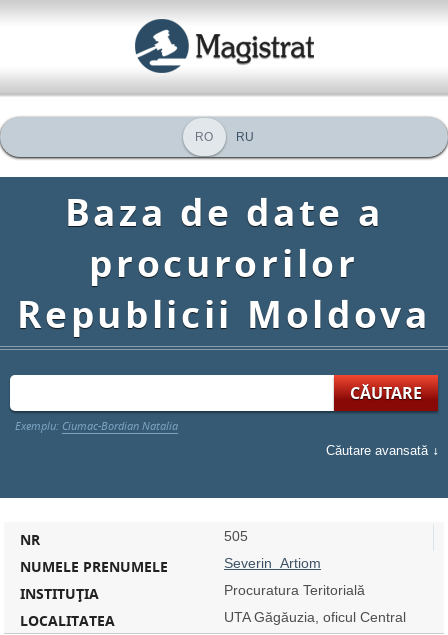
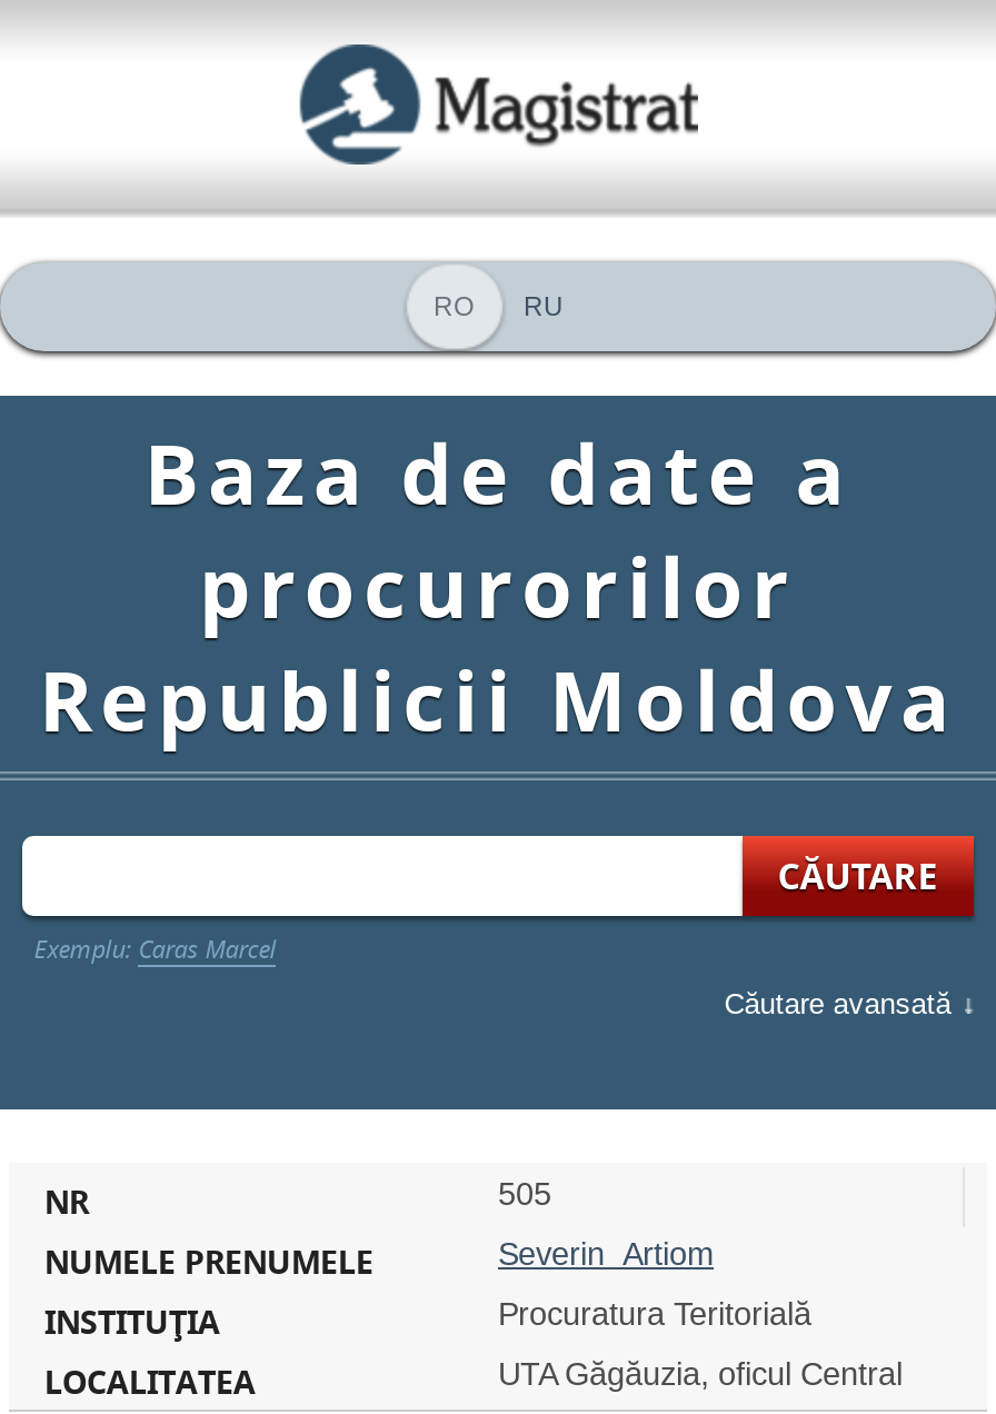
- Exemplu: Ciumac-Bordian Natalia
+ Exemplu: Caras Marcel
